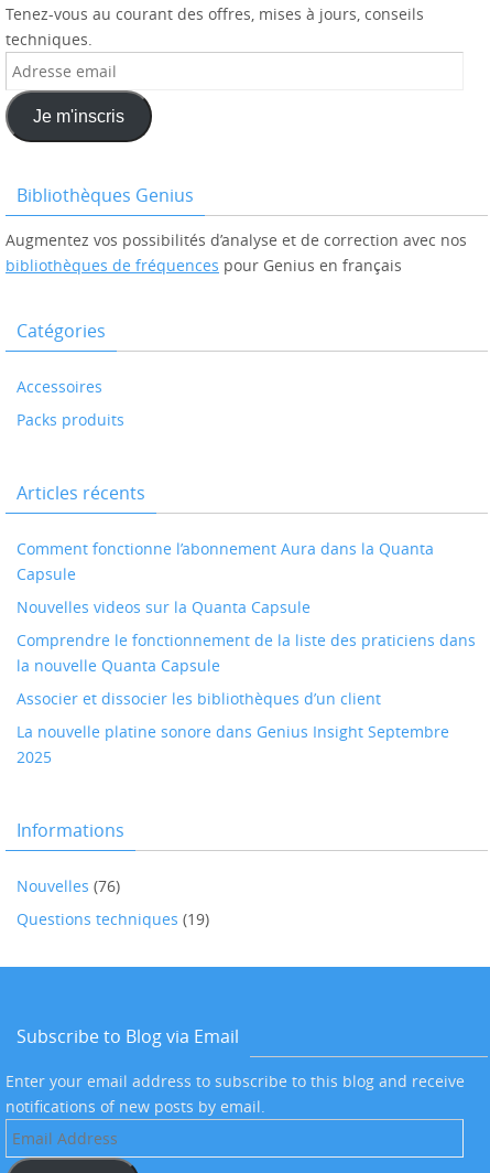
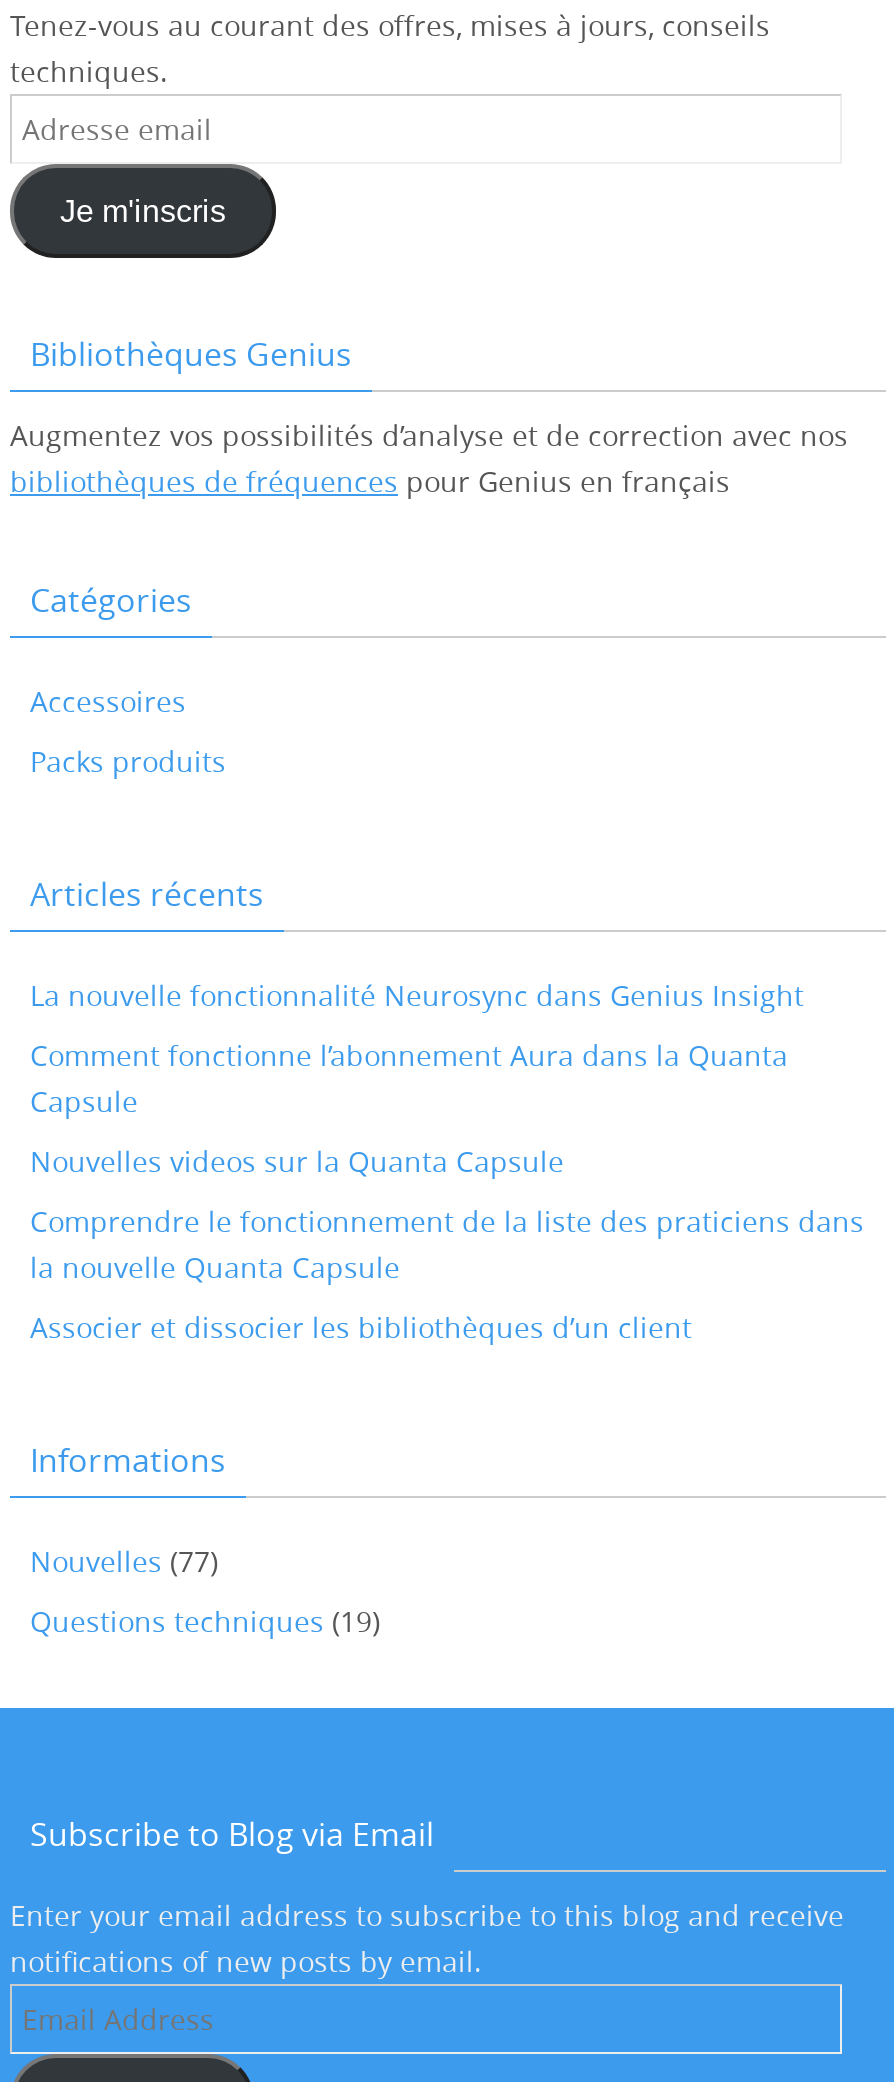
+ La nouvelle fonctionnalité Neurosync dans Genius Insight

moved down: Comment fonctionne l’abonnement Aura dans la Quanta | Capsule | Nouvelles videos sur la Quanta Capsule | Comprendre le fonctionnement de la liste des praticiens dans | la nouvelle Quanta Capsule | Associer et dissocier les bibliothèques d’un client

- La nouvelle platine sonore dans Genius Insight Septembre
- 2025

- Nouvelles (76)
+ Nouvelles (77)
